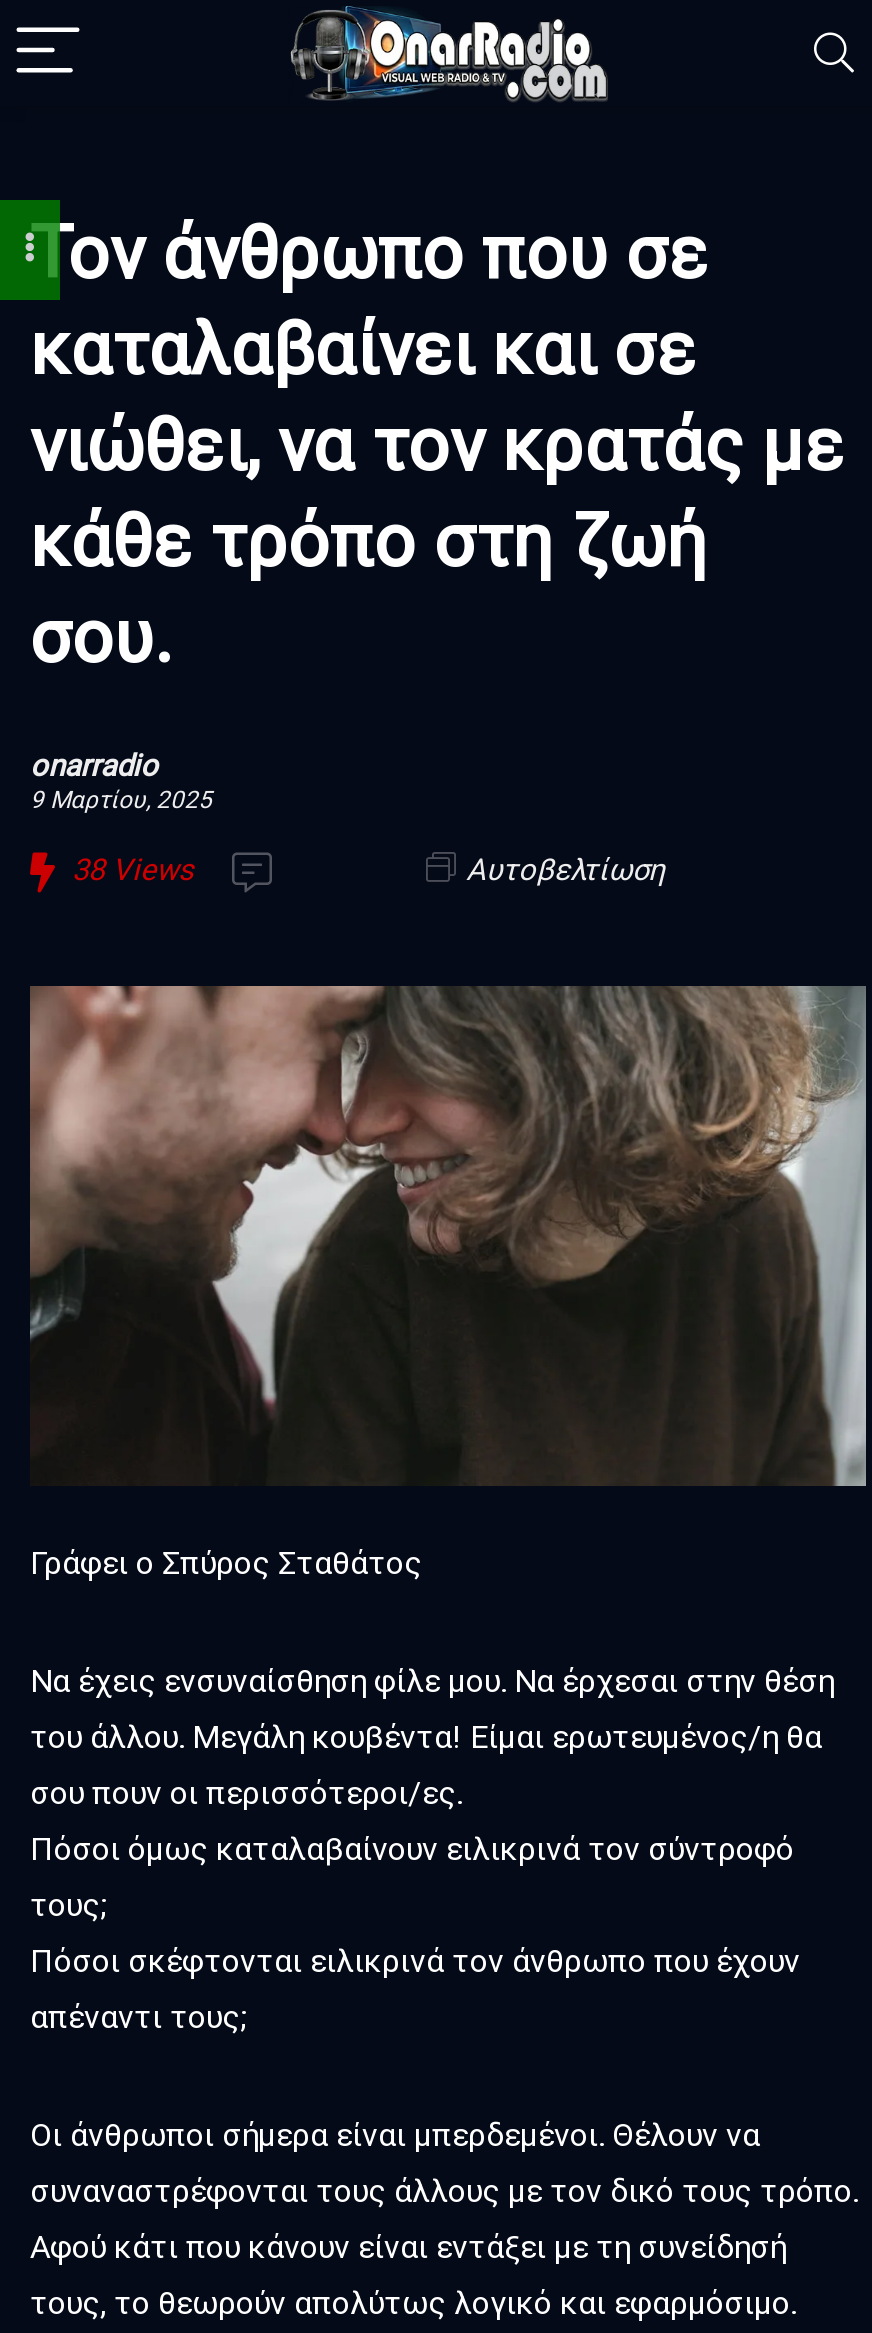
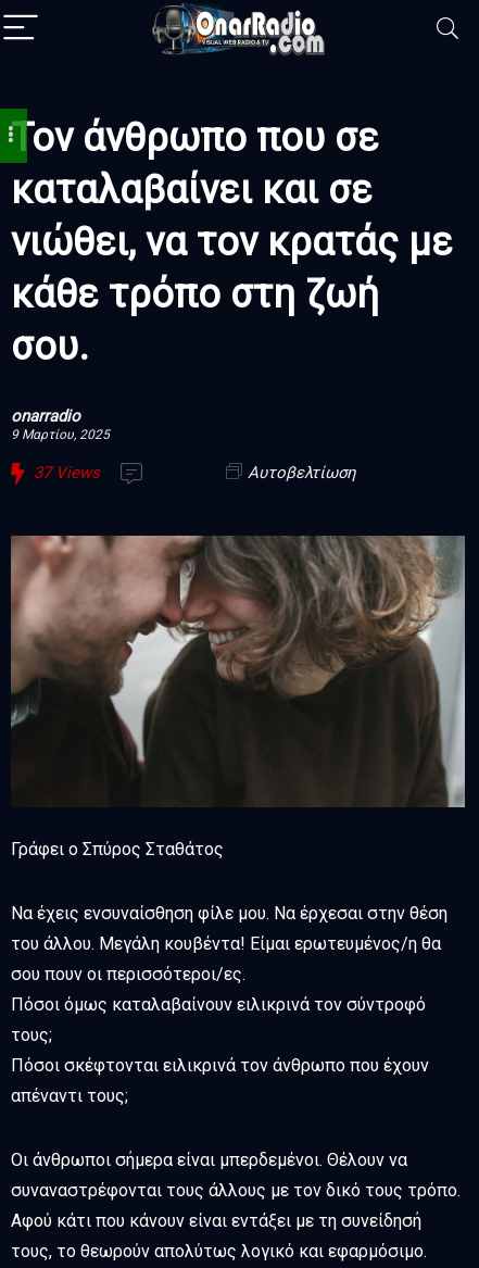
- 38 Views
+ 37 Views
